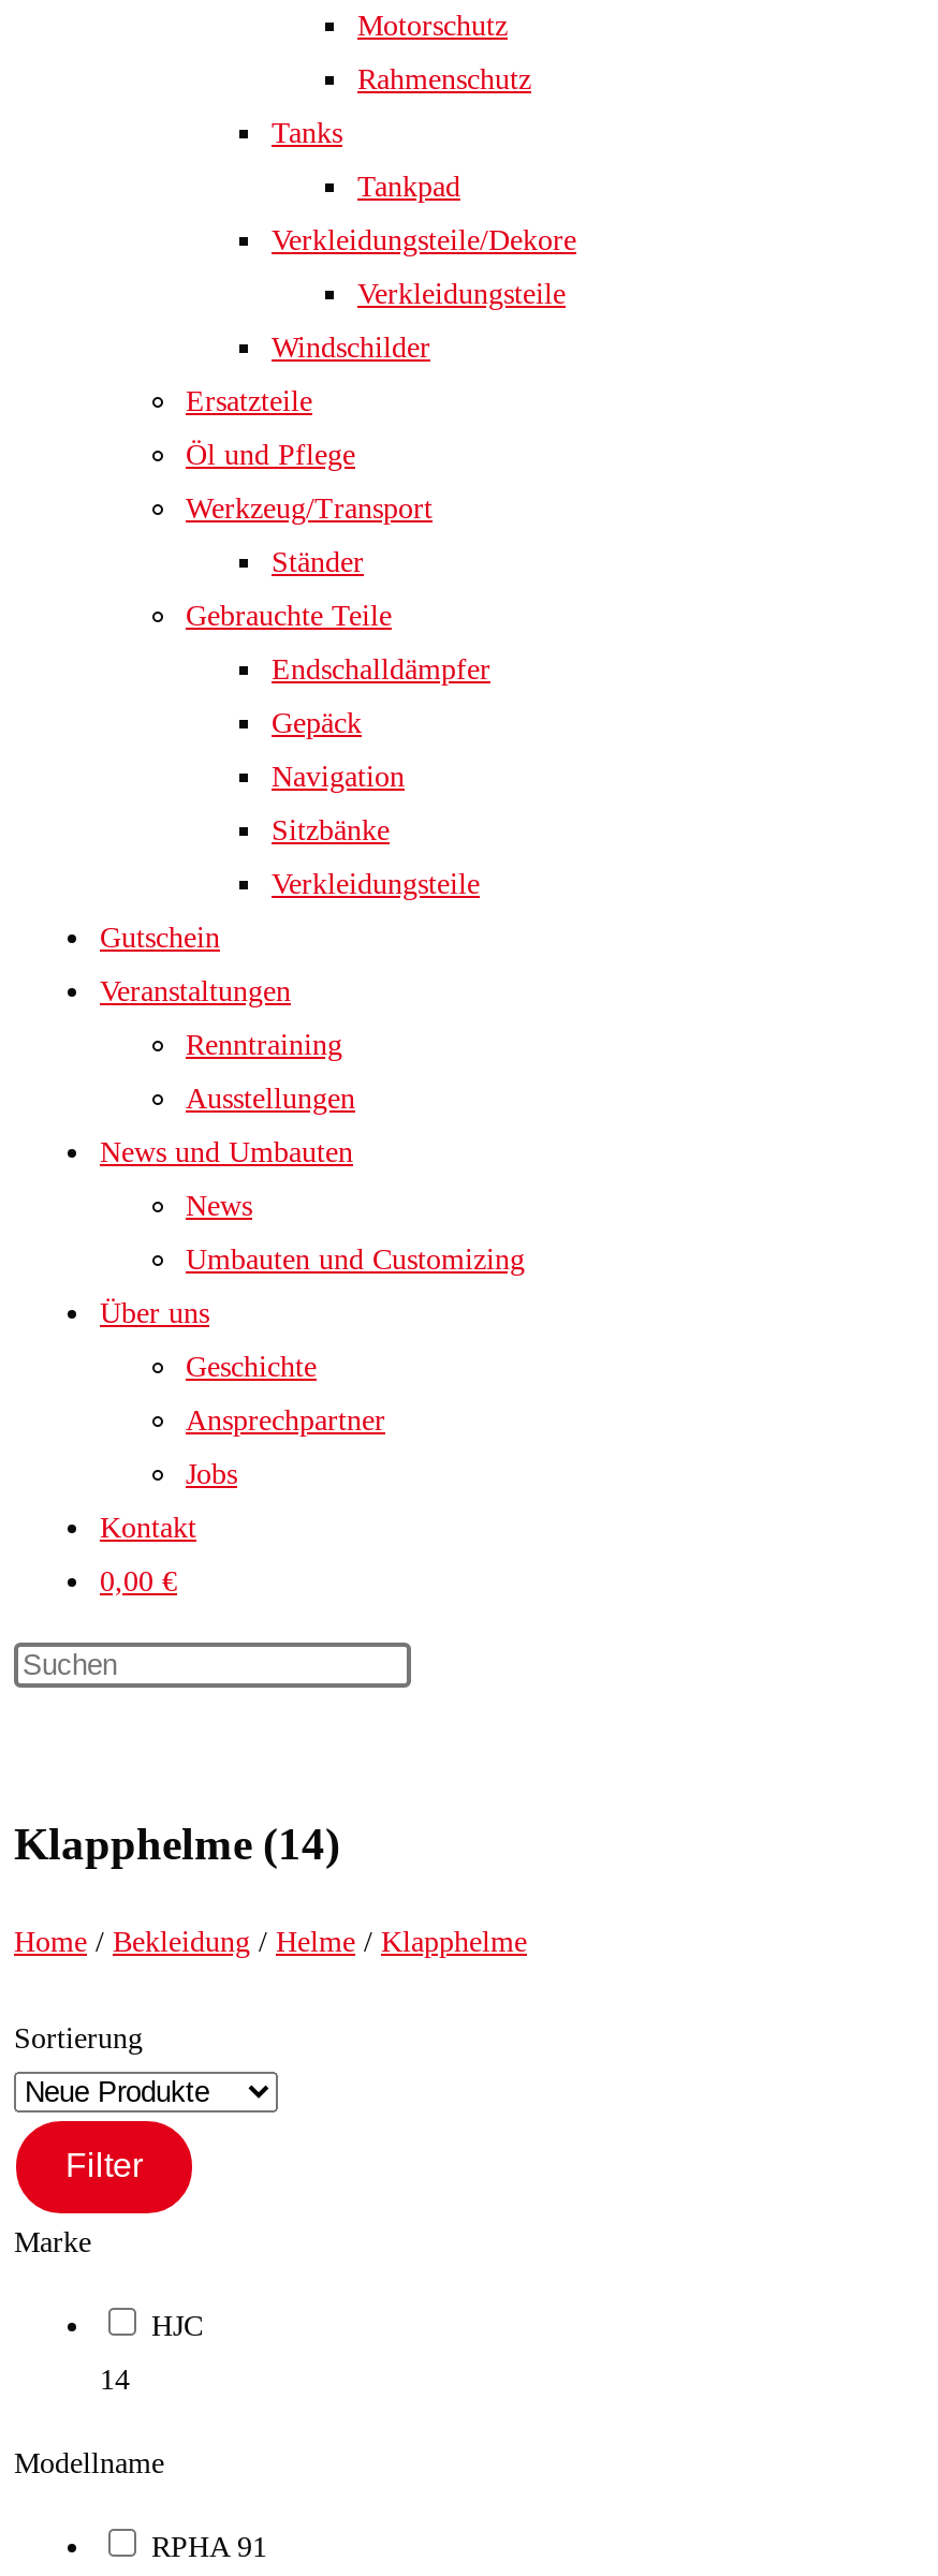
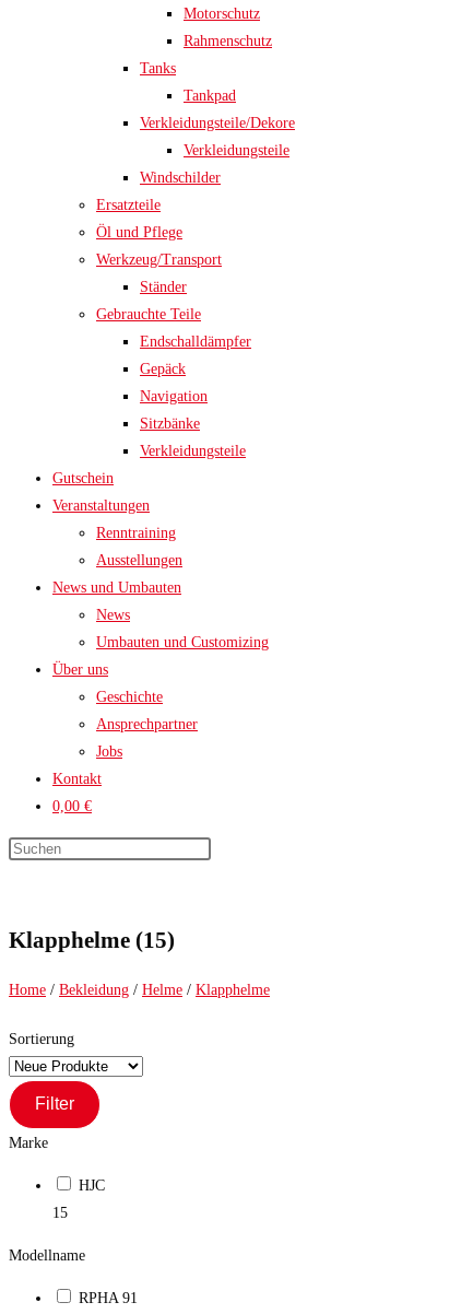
- Klapphelme (14)
+ Klapphelme (15)

- 14
+ 15
